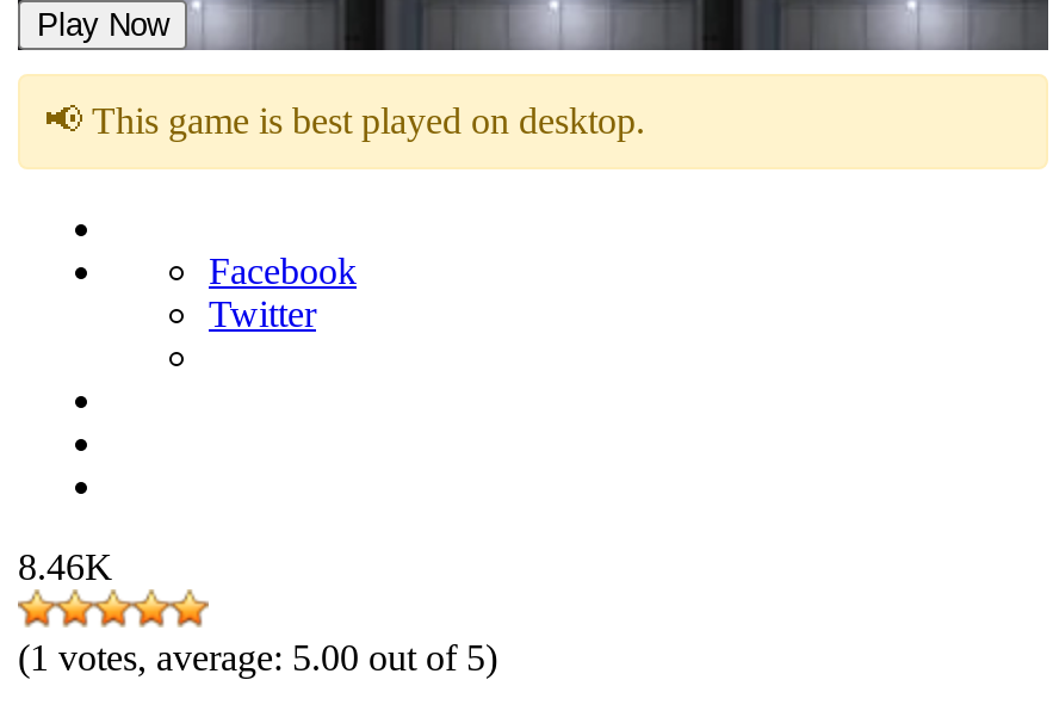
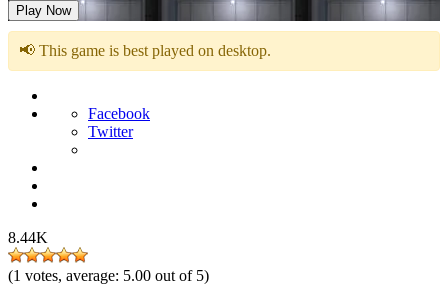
- 8.46K
+ 8.44K
